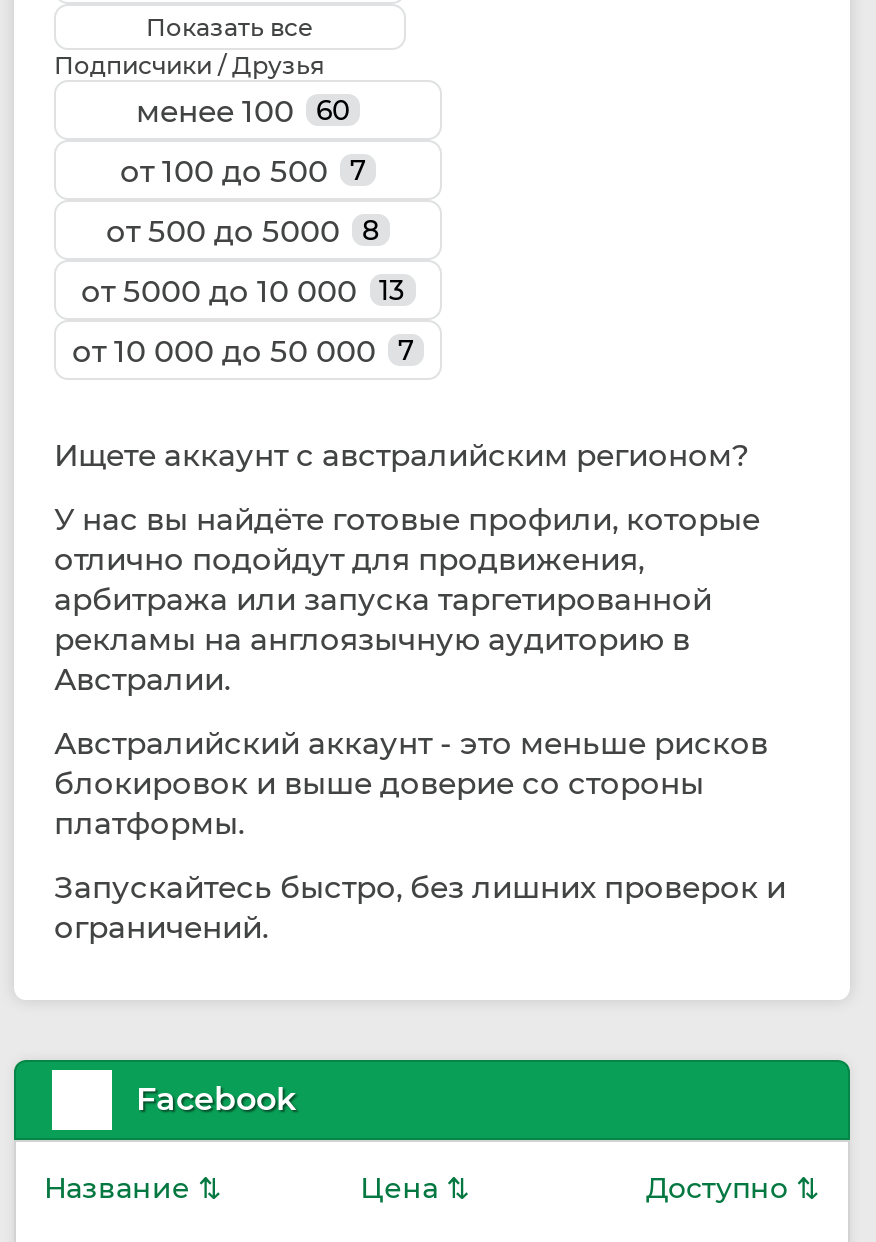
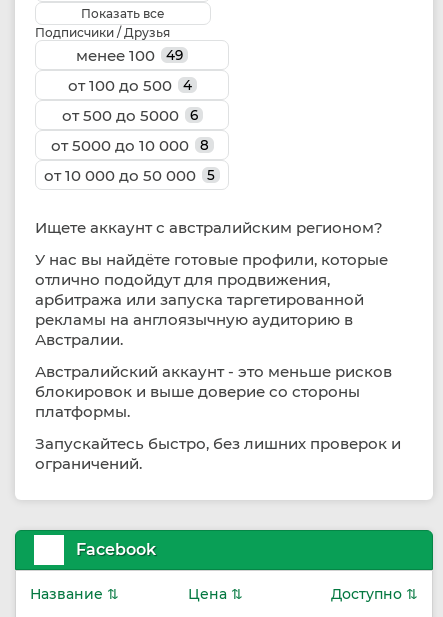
- менее 100 60
+ менее 100 49

- от 100 до 500 7
+ от 100 до 500 4

- от 500 до 5000 8
+ от 500 до 5000 6

- от 5000 до 10 000 13
+ от 5000 до 10 000 8

- 7
+ 5
